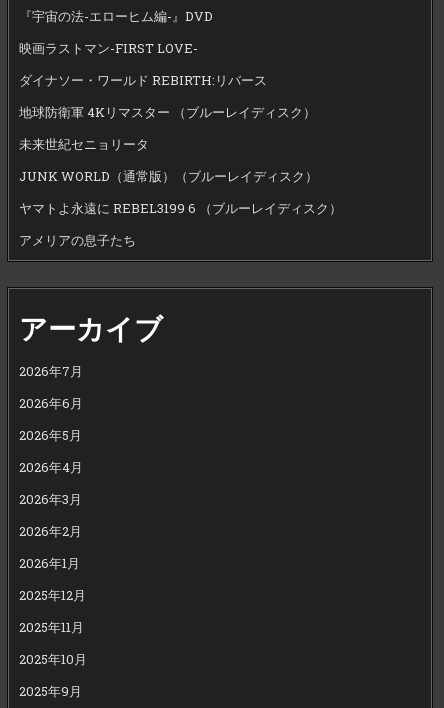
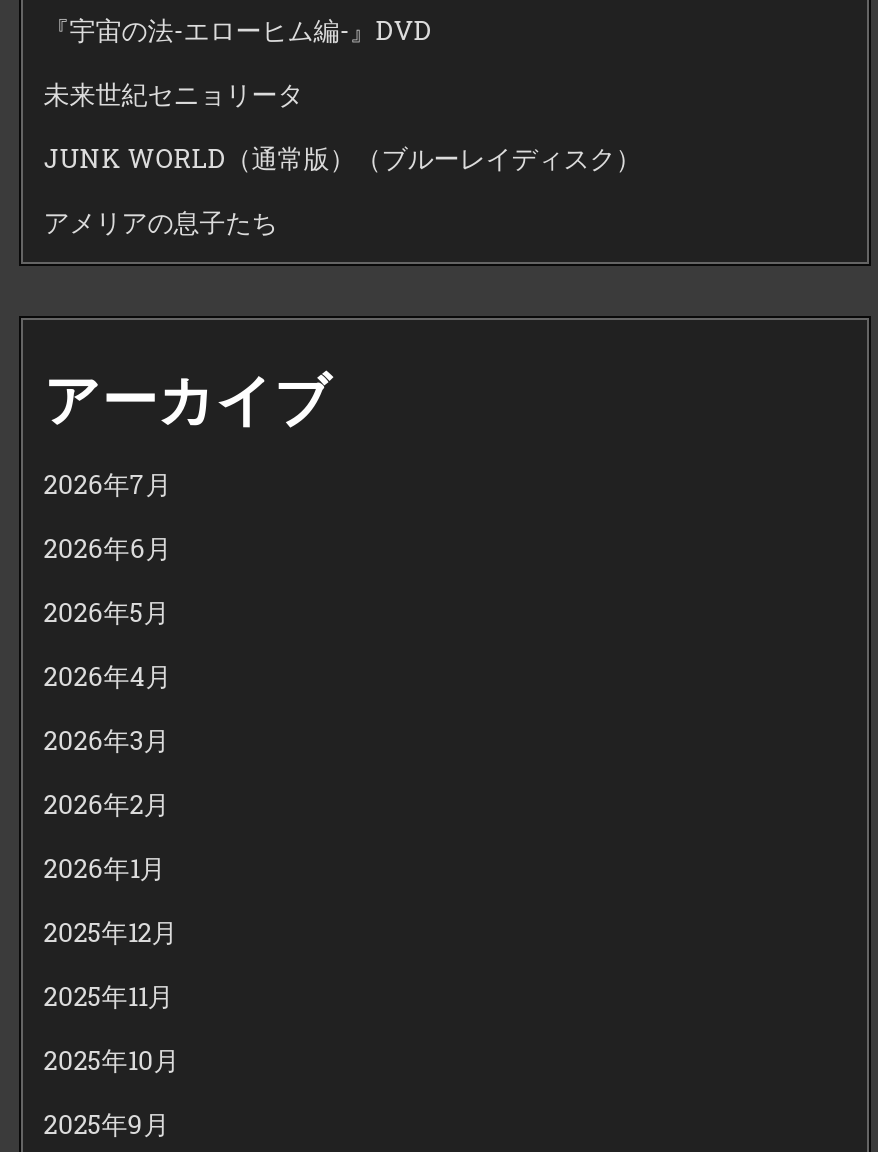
- 映画ラストマン-FIRST LOVE-
- ダイナソー・ワールド REBIRTH:リバース
- 地球防衛軍 4Kリマスター （ブルーレイディスク）

- ヤマトよ永遠に REBEL3199 6 （ブルーレイディスク）
